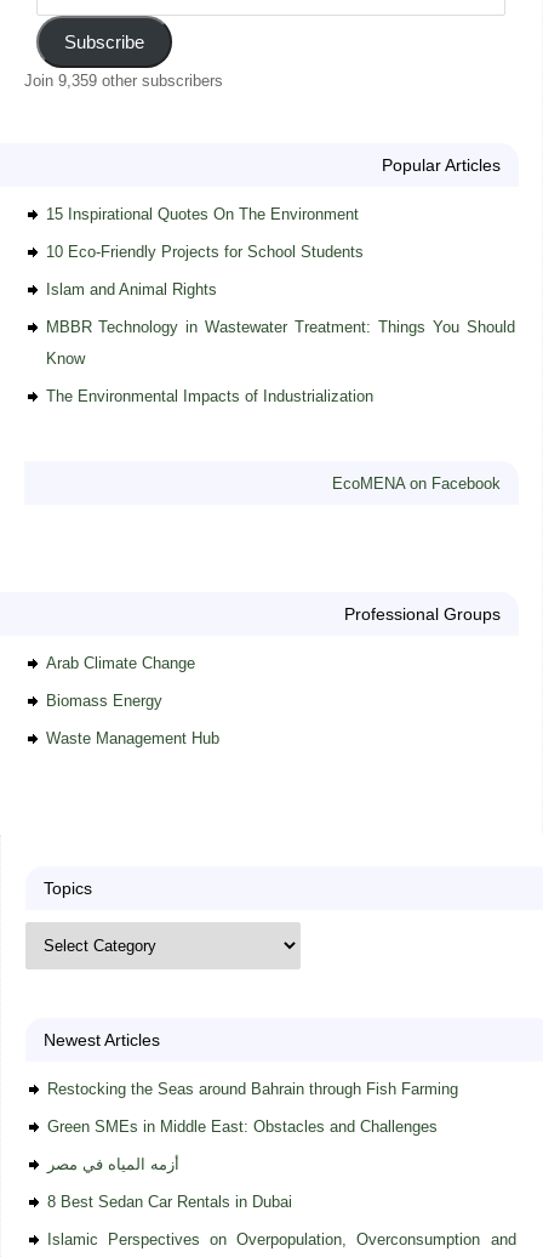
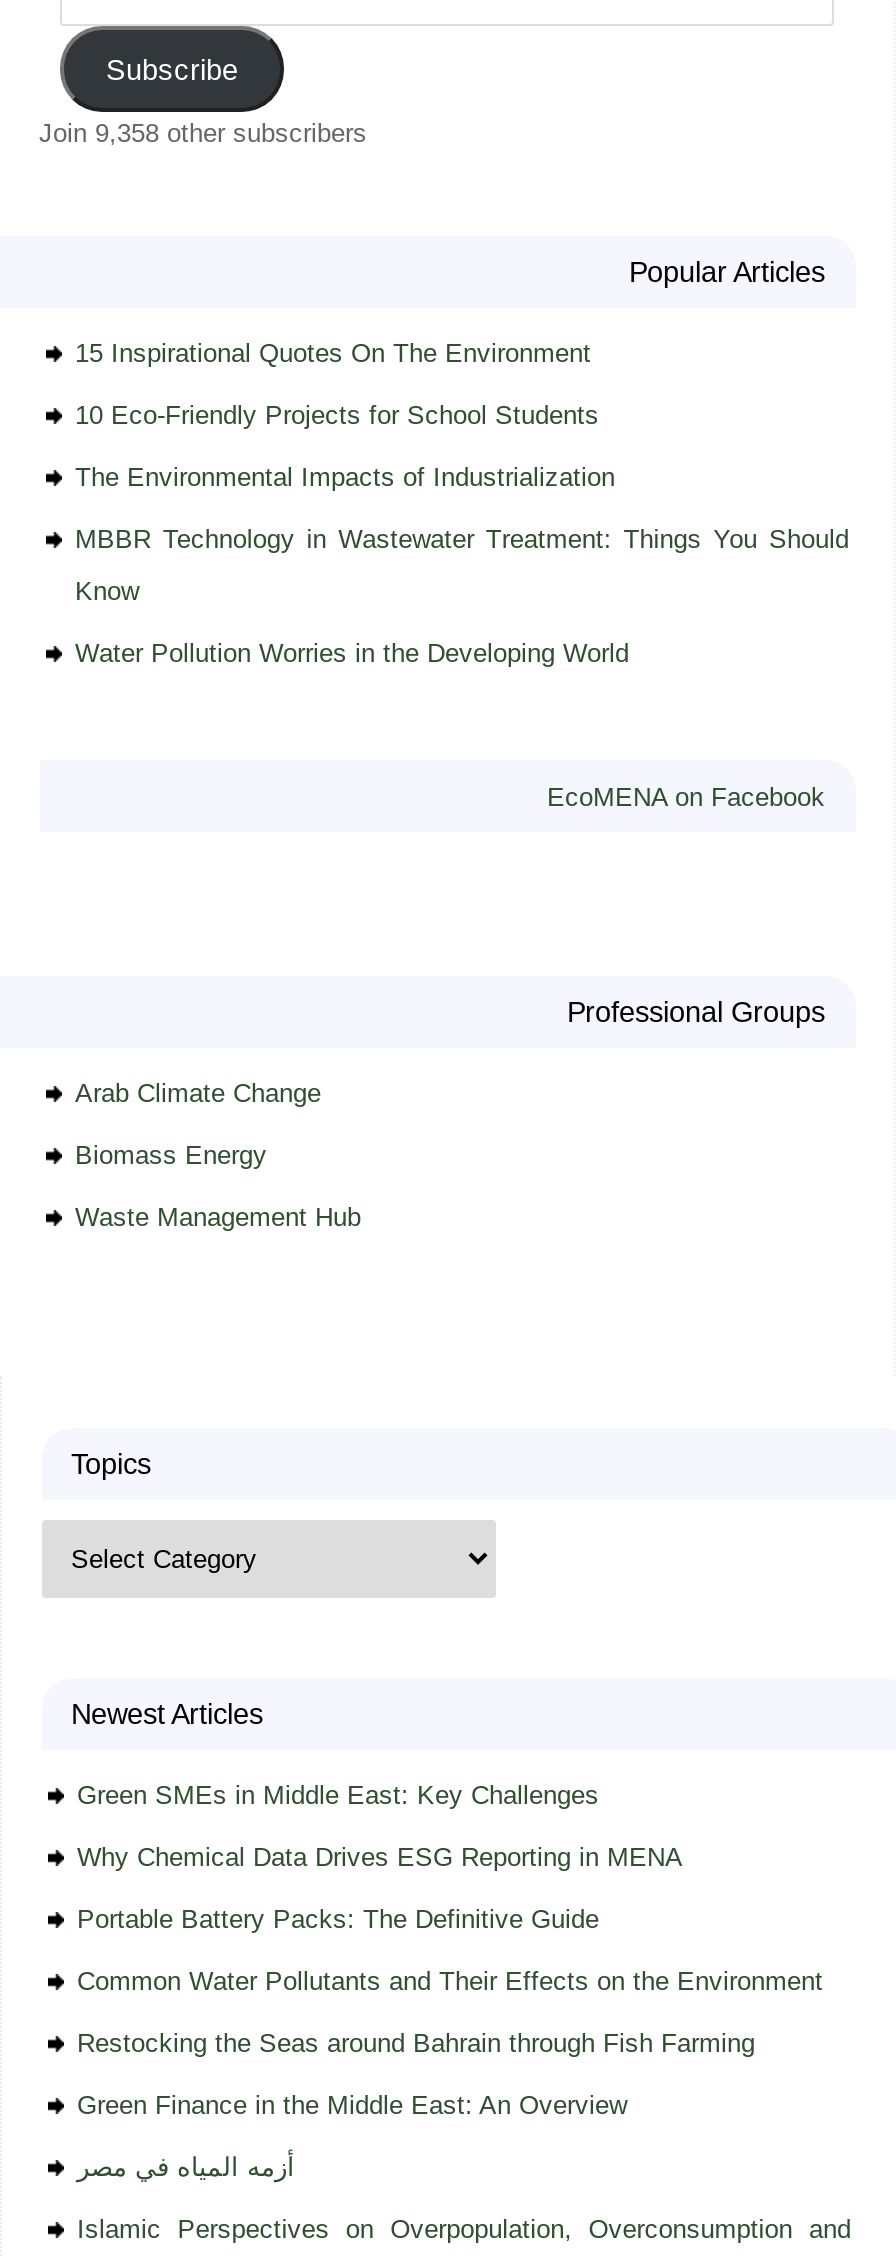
- Join 9,359 other subscribers
+ Join 9,358 other subscribers

- Islam and Animal Rights

+ Water Pollution Worries in the Developing World

moved up: The Environmental Impacts of Industrialization

+ Green SMEs in Middle East: Key Challenges
+ Why Chemical Data Drives ESG Reporting in MENA
+ Portable Battery Packs: The Definitive Guide
+ Common Water Pollutants and Their Effects on the Environment

moved down: Restocking the Seas around Bahrain through Fish Farming

- Green SMEs in Middle East: Obstacles and Challenges
+ Green Finance in the Middle East: An Overview

moved down: أزمه المياه في مصر

- 8 Best Sedan Car Rentals in Dubai
